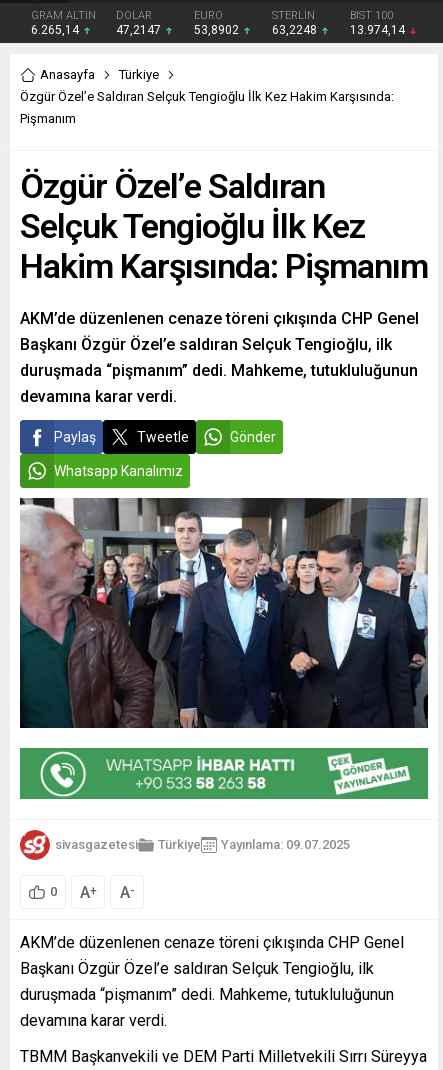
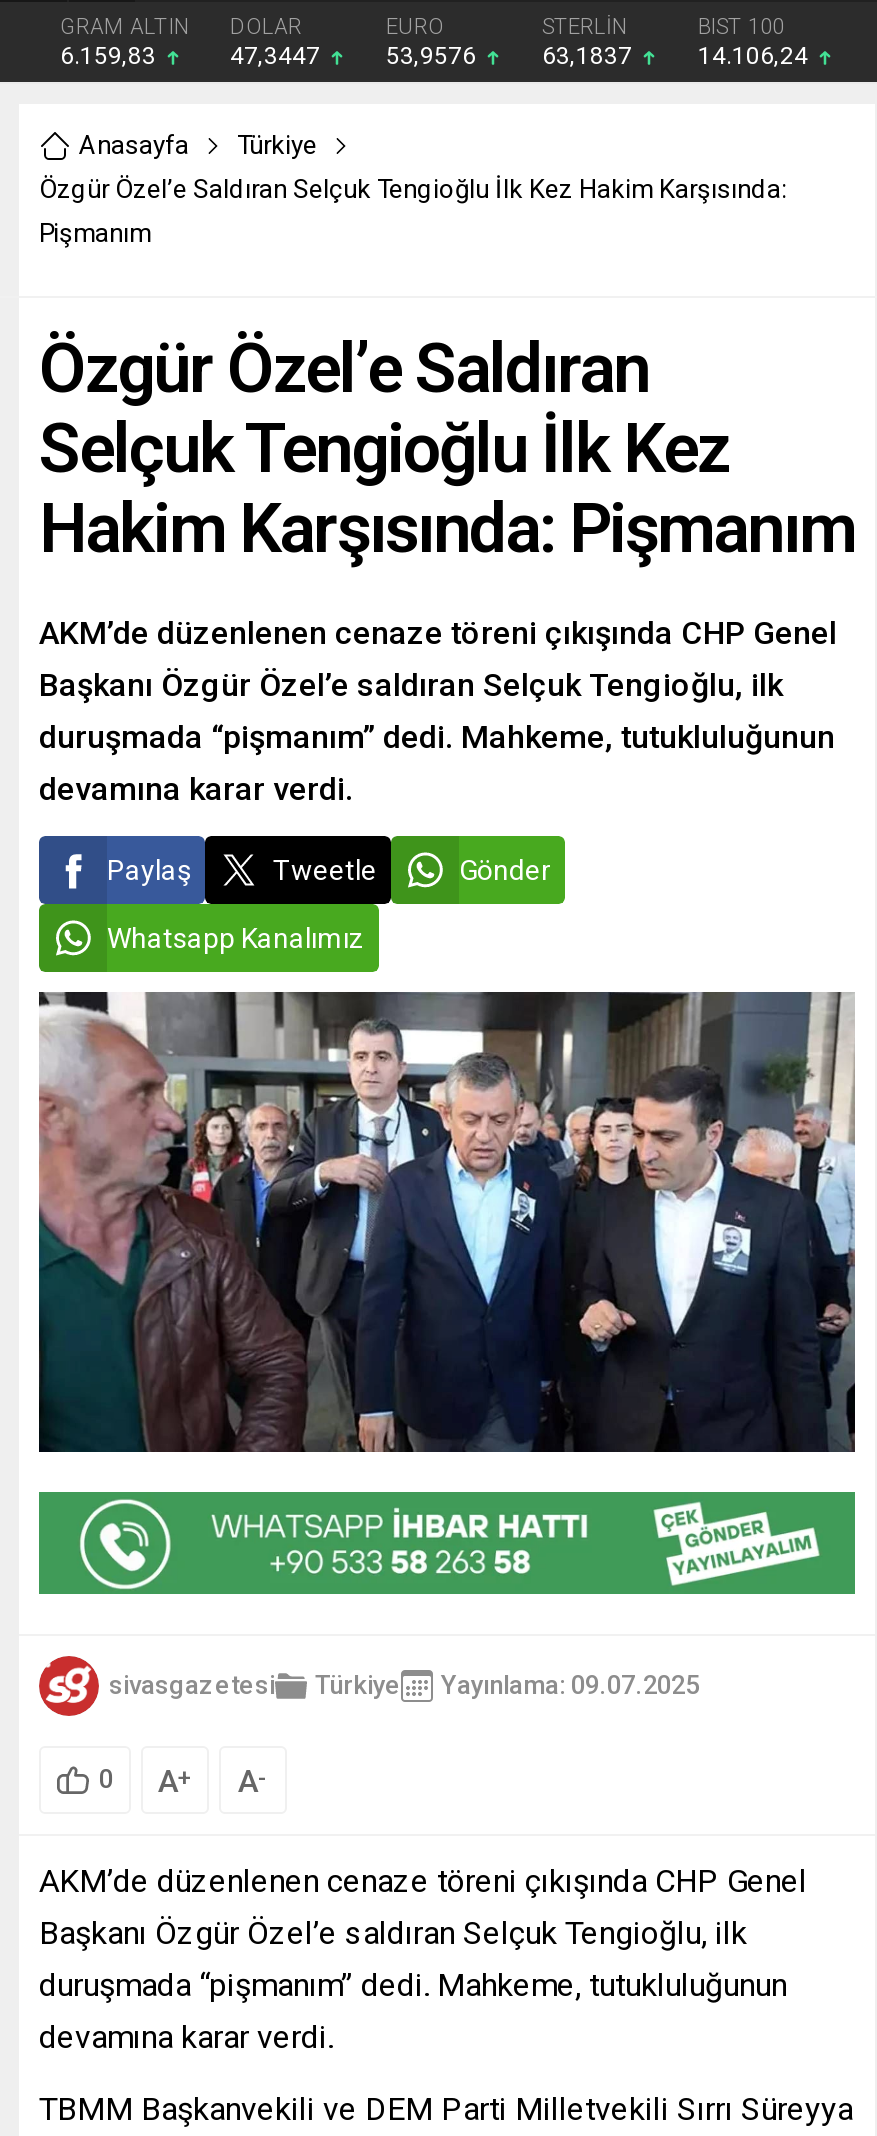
- 6.265,14
+ 6.159,83

- 47,2147
+ 47,3447

- 53,8902
+ 53,9576

- 63,2248
+ 63,1837

- 13.974,14
+ 14.106,24
